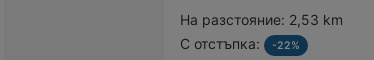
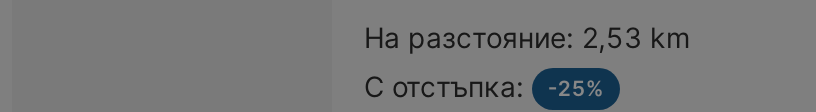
- С отстъпка: -22%
+ С отстъпка: -25%
